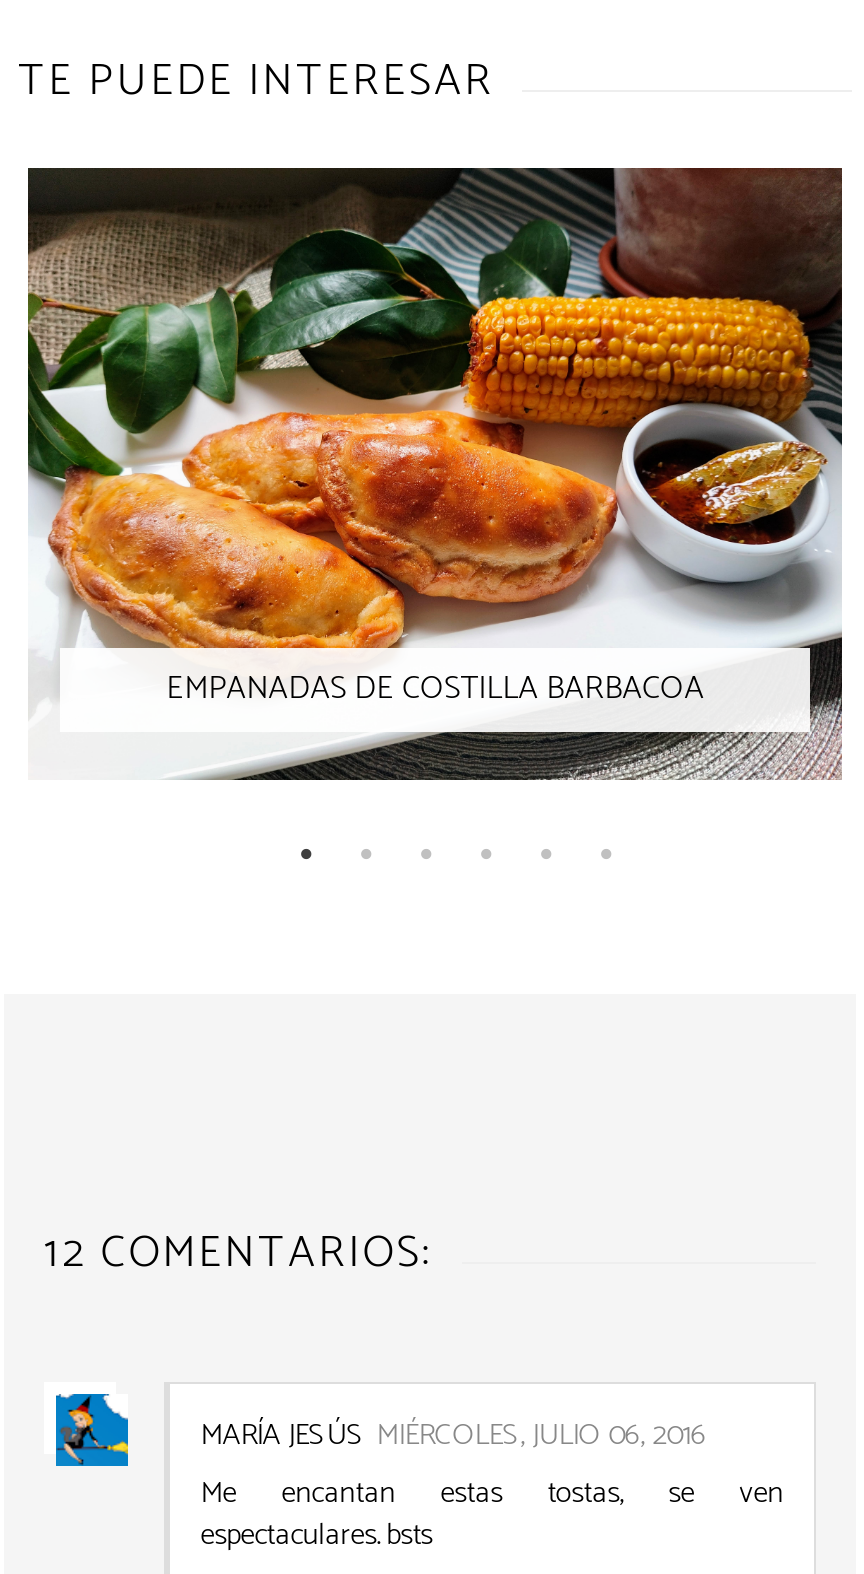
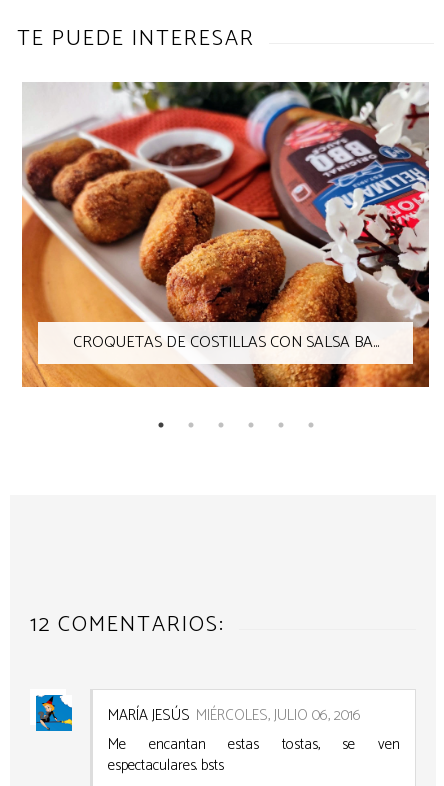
- [image]
- EMPANADAS DE COSTILLA BARBACOA
+ [image]
+ CROQUETAS DE COSTILLAS CON SALSA BA...
